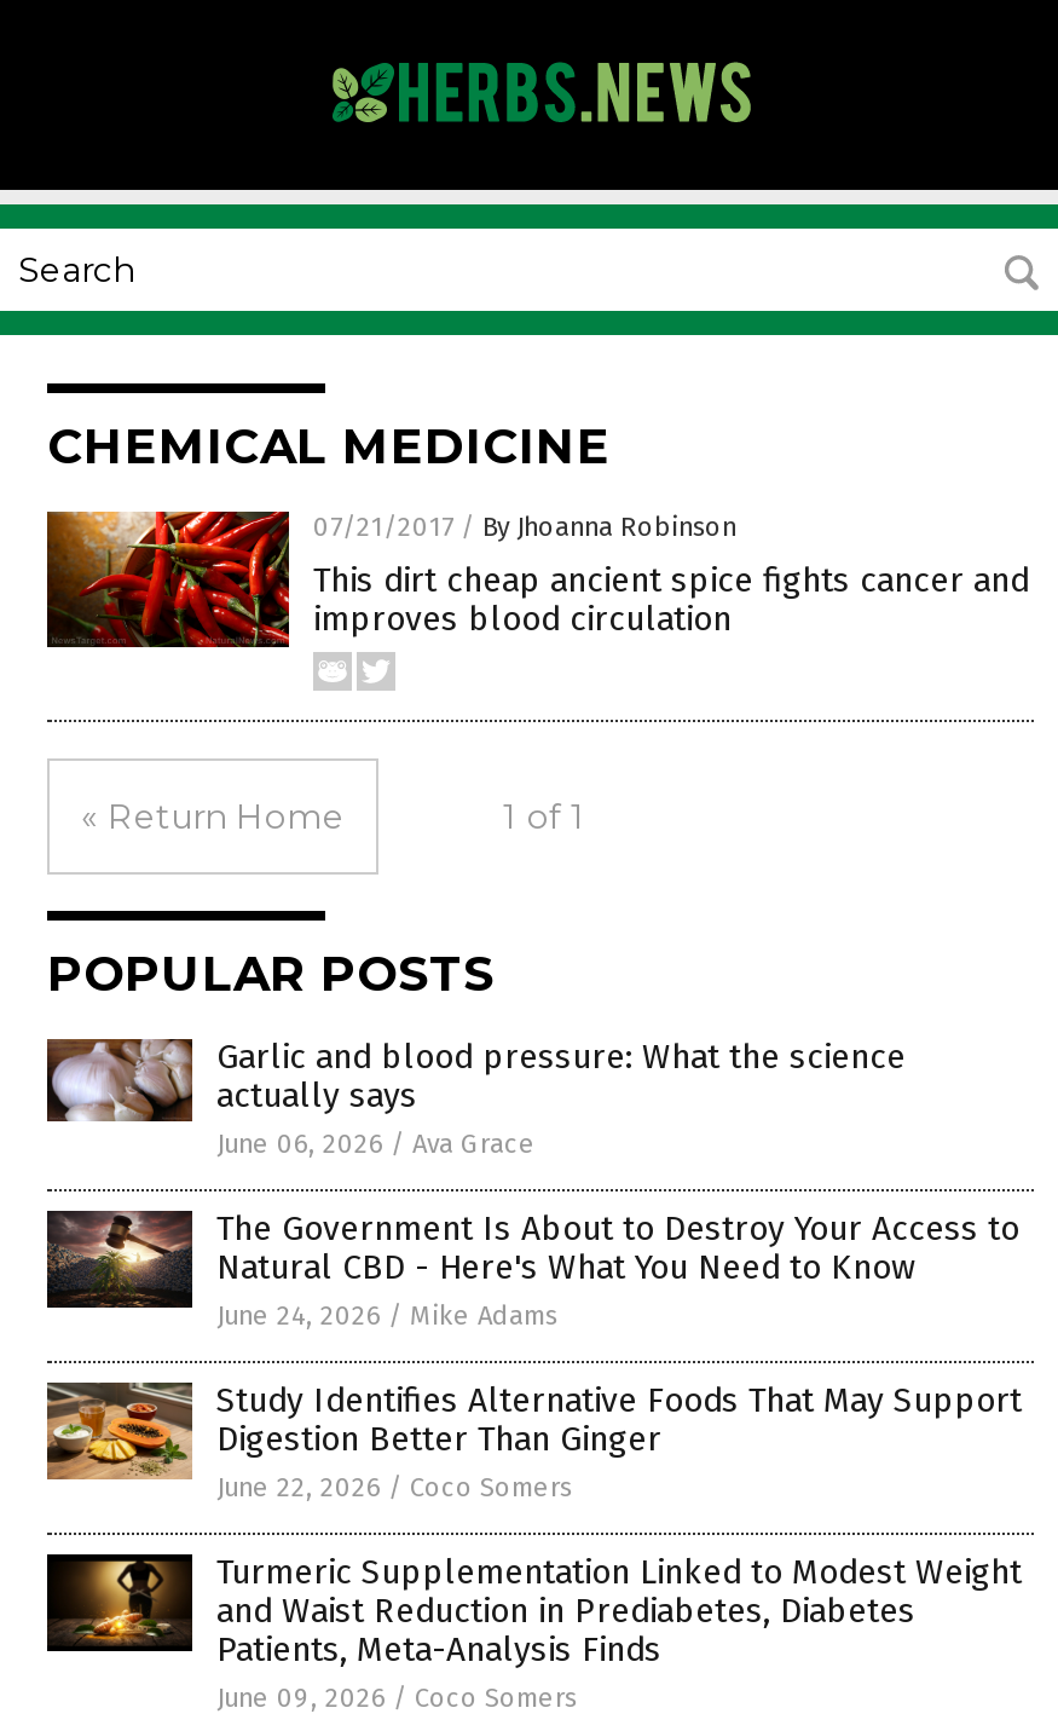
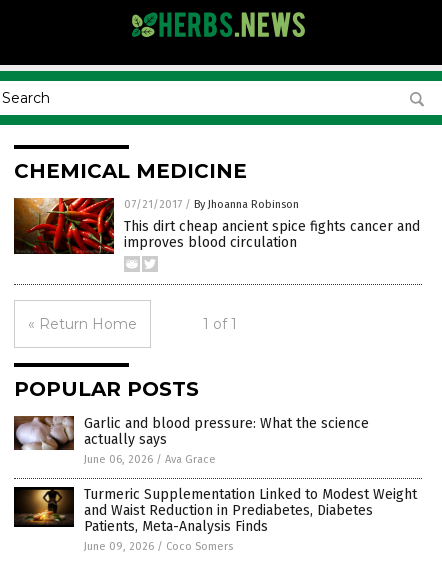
- [image]
- The Government Is About to Destroy Your Access to
- Natural CBD - Here's What You Need to Know
- June 24, 2026 / Mike Adams
- Study Identifies Alternative Foods That May Support
- Digestion Better Than Ginger
- June 22, 2026 / Coco Somers

- [image]
